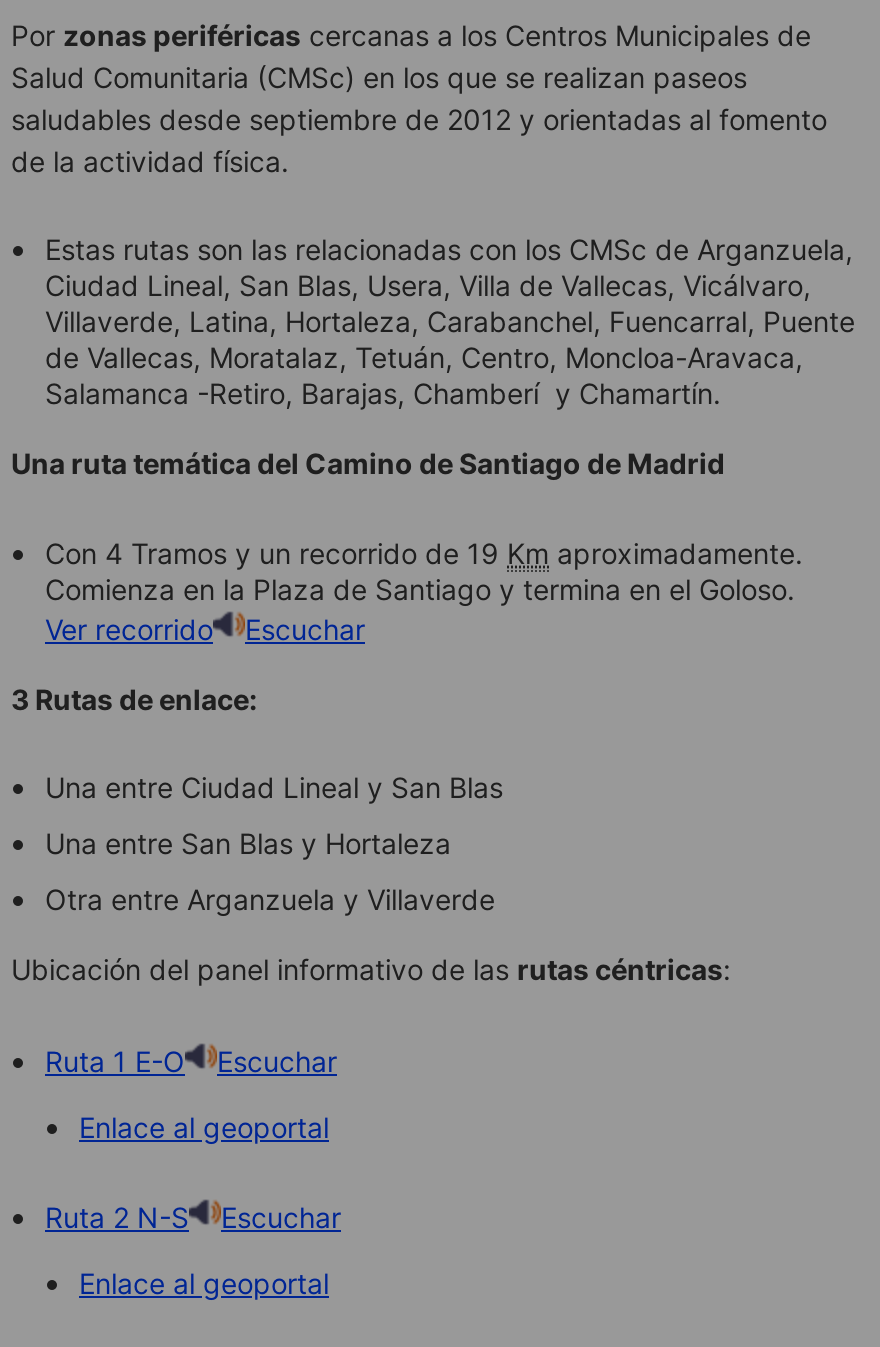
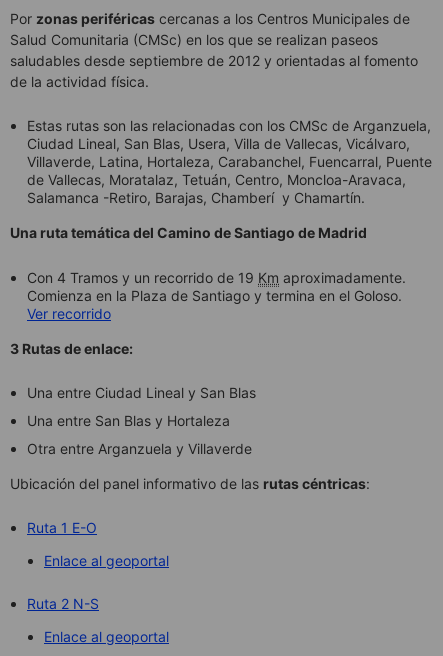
- Escuchar

- Escuchar

- Escuchar
